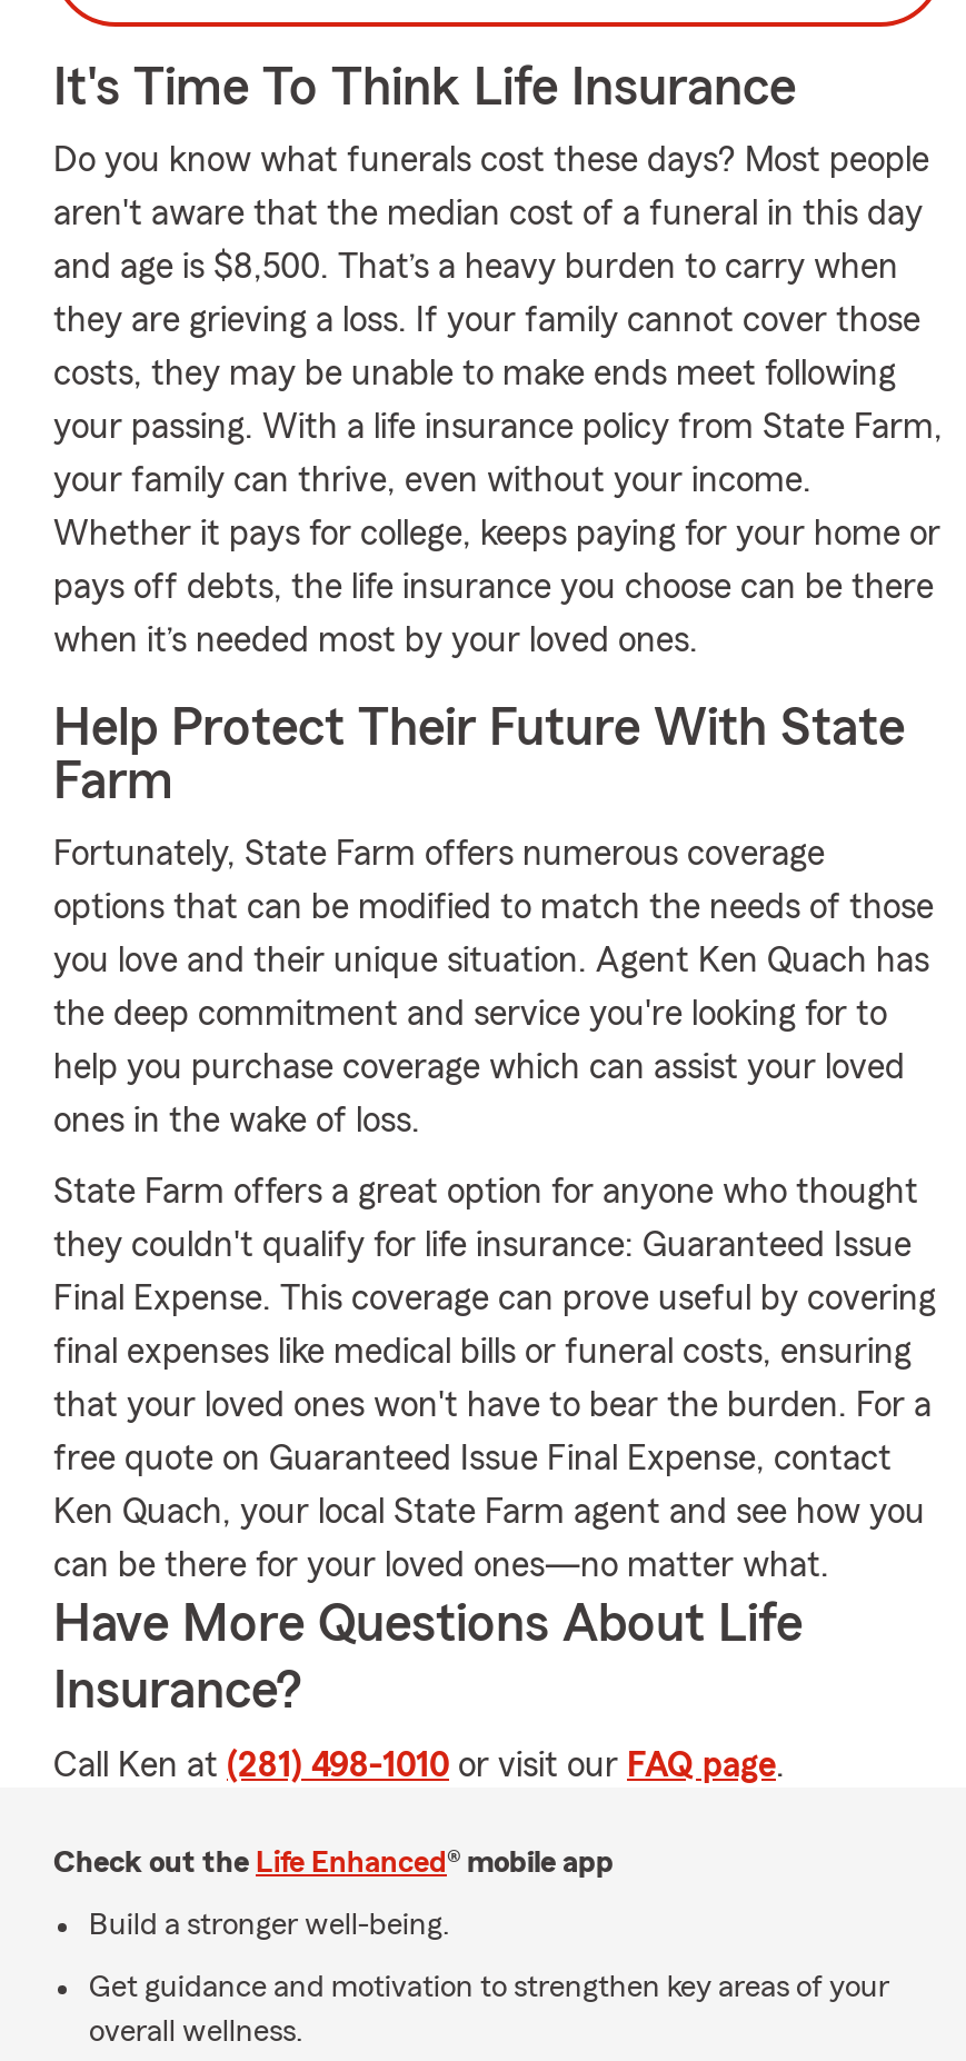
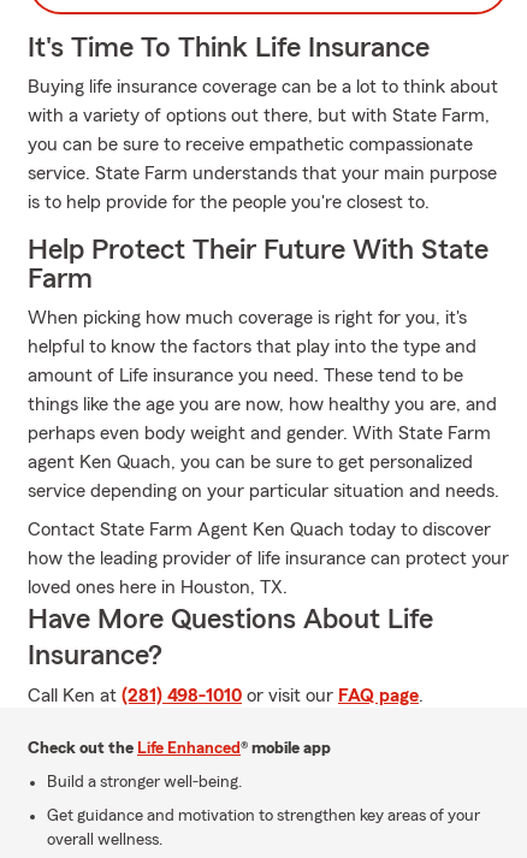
- Do you know what funerals cost these days? Most people
- aren't aware that the median cost of a funeral in this day
- and age is $8,500. That’s a heavy burden to carry when
- they are grieving a loss. If your family cannot cover those
- costs, they may be unable to make ends meet following
- your passing. With a life insurance policy from State Farm,
- your family can thrive, even without your income.
- Whether it pays for college, keeps paying for your home or
- pays off debts, the life insurance you choose can be there
- when it’s needed most by your loved ones.
+ Buying life insurance coverage can be a lot to think about
+ with a variety of options out there, but with State Farm,
+ you can be sure to receive empathetic compassionate
+ service. State Farm understands that your main purpose
+ is to help provide for the people you're closest to.

- Fortunately, State Farm offers numerous coverage
- options that can be modified to match the needs of those
- you love and their unique situation. Agent Ken Quach has
- the deep commitment and service you're looking for to
- help you purchase coverage which can assist your loved
- ones in the wake of loss.
- State Farm offers a great option for anyone who thought
- they couldn't qualify for life insurance: Guaranteed Issue
- Final Expense. This coverage can prove useful by covering
- final expenses like medical bills or funeral costs, ensuring
- that your loved ones won't have to bear the burden. For a
- free quote on Guaranteed Issue Final Expense, contact
- Ken Quach, your local State Farm agent and see how you
- can be there for your loved ones—no matter what.
+ When picking how much coverage is right for you, it's
+ helpful to know the factors that play into the type and
+ amount of Life insurance you need. These tend to be
+ things like the age you are now, how healthy you are, and
+ perhaps even body weight and gender. With State Farm
+ agent Ken Quach, you can be sure to get personalized
+ service depending on your particular situation and needs.
+ Contact State Farm Agent Ken Quach today to discover
+ how the leading provider of life insurance can protect your
+ loved ones here in Houston, TX.
